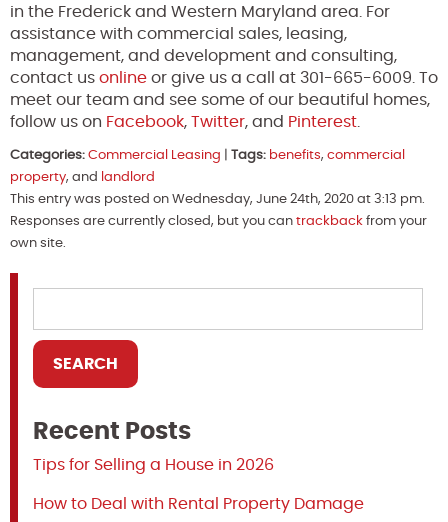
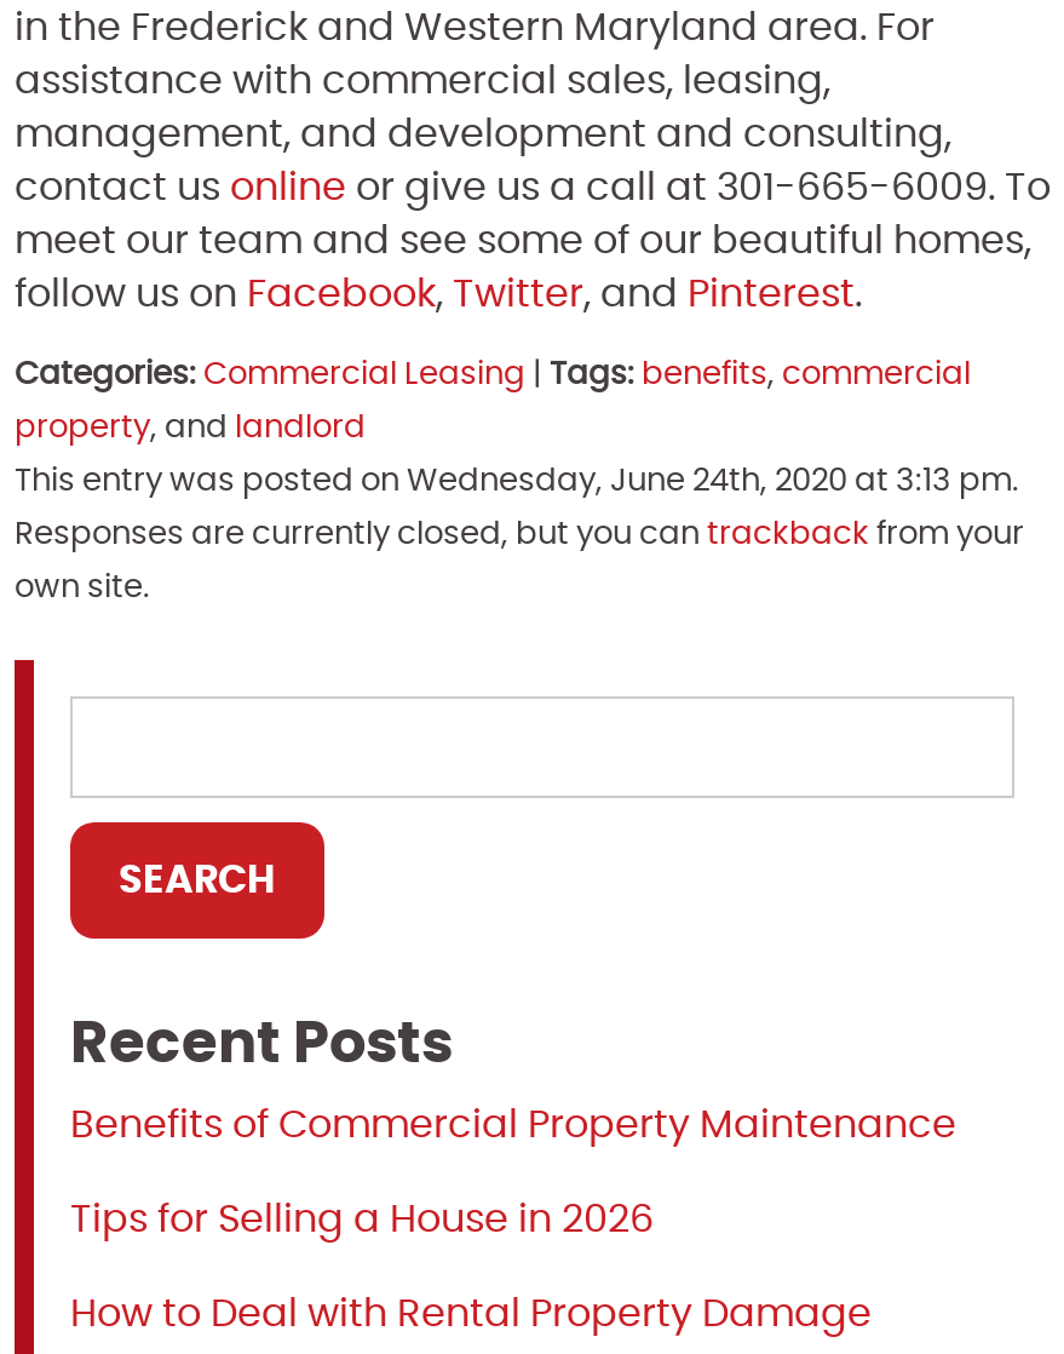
+ Benefits of Commercial Property Maintenance
